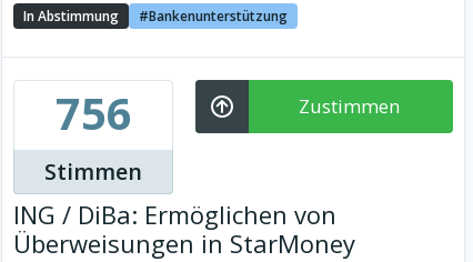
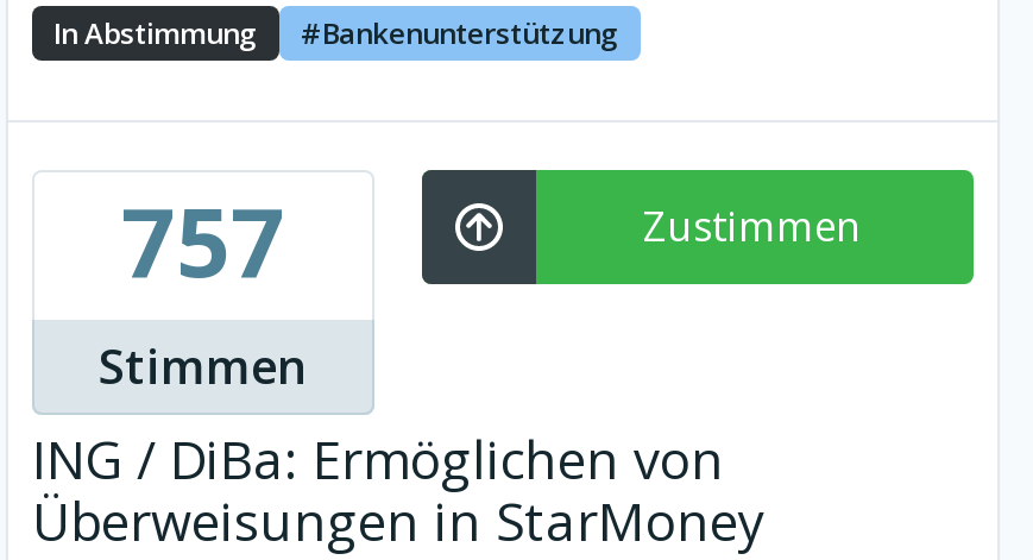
- 756
+ 757
